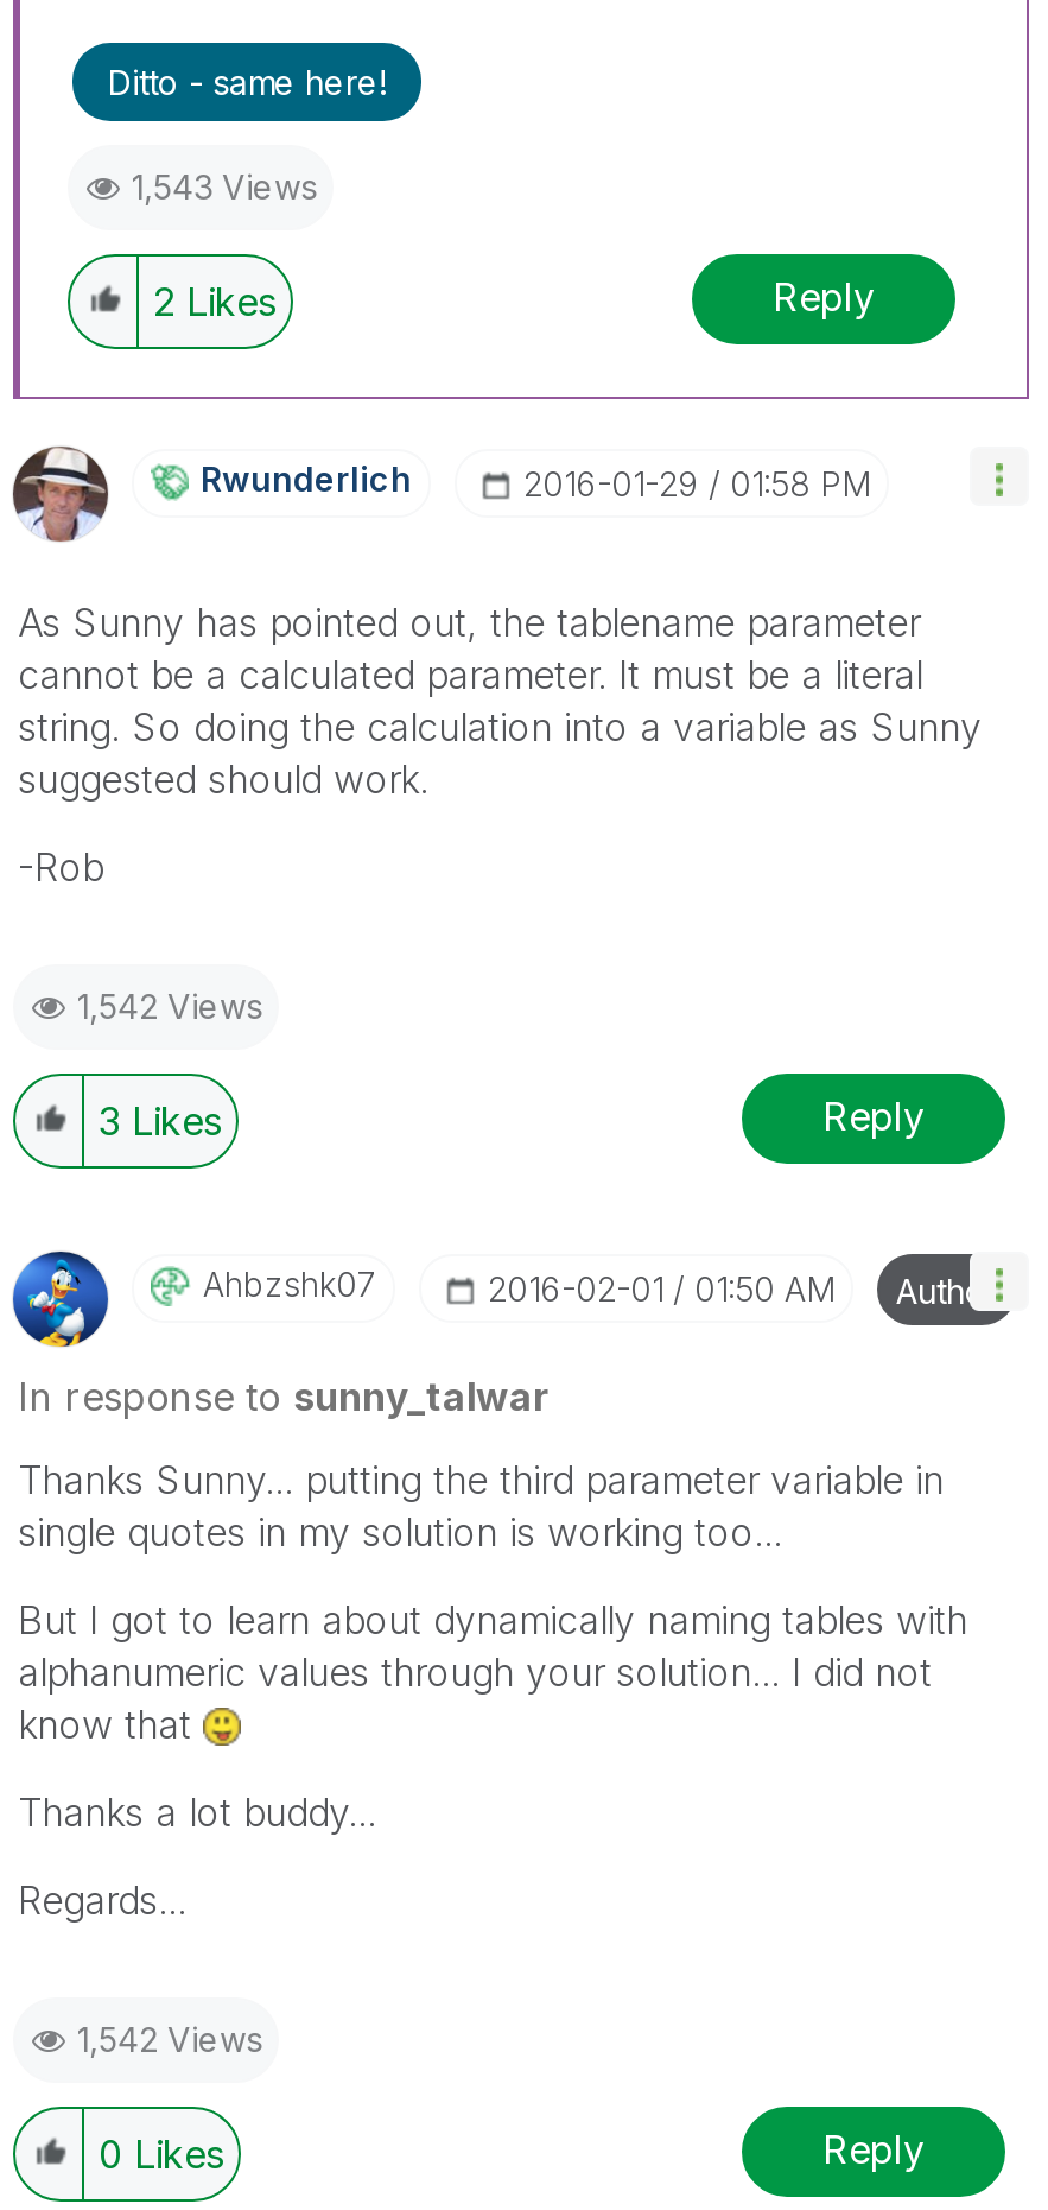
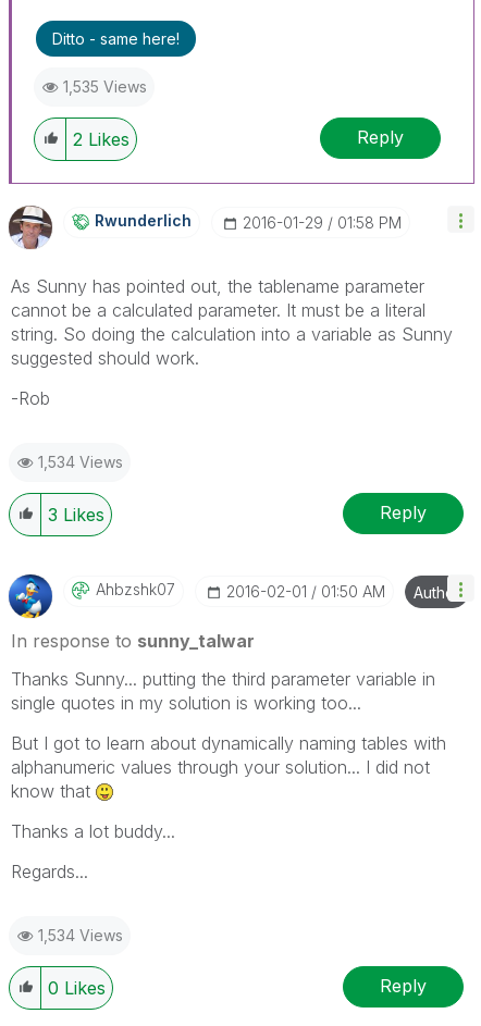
- 1,543 Views
+ 1,535 Views

- 1,542 Views
+ 1,534 Views

- 1,542 Views
+ 1,534 Views
